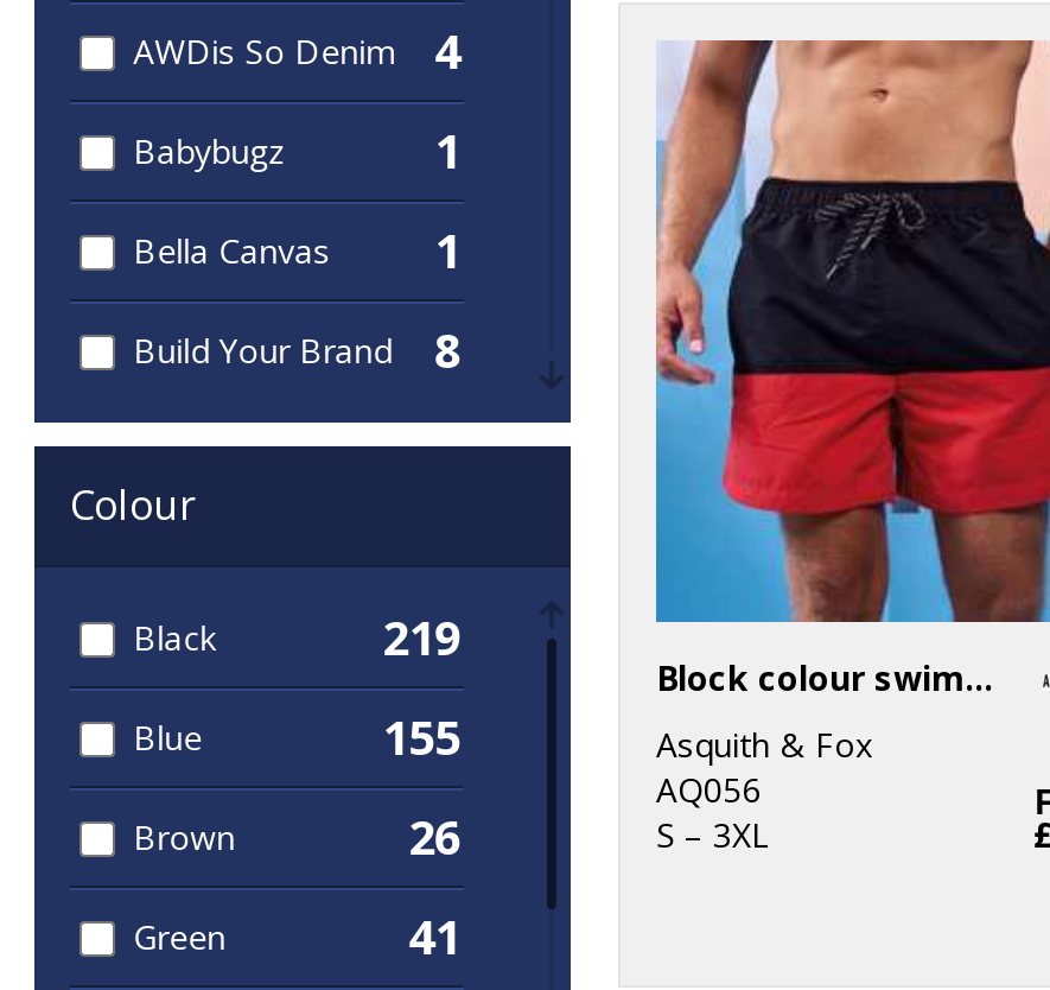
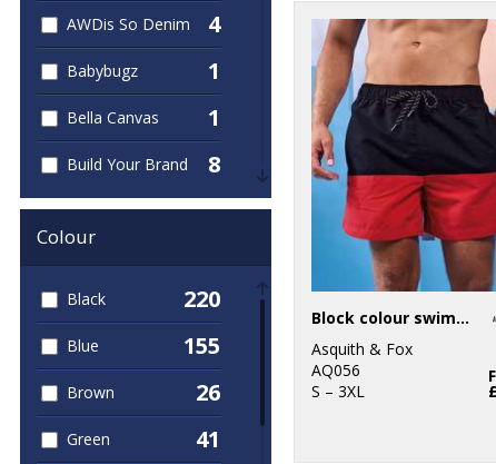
- 219
+ 220
